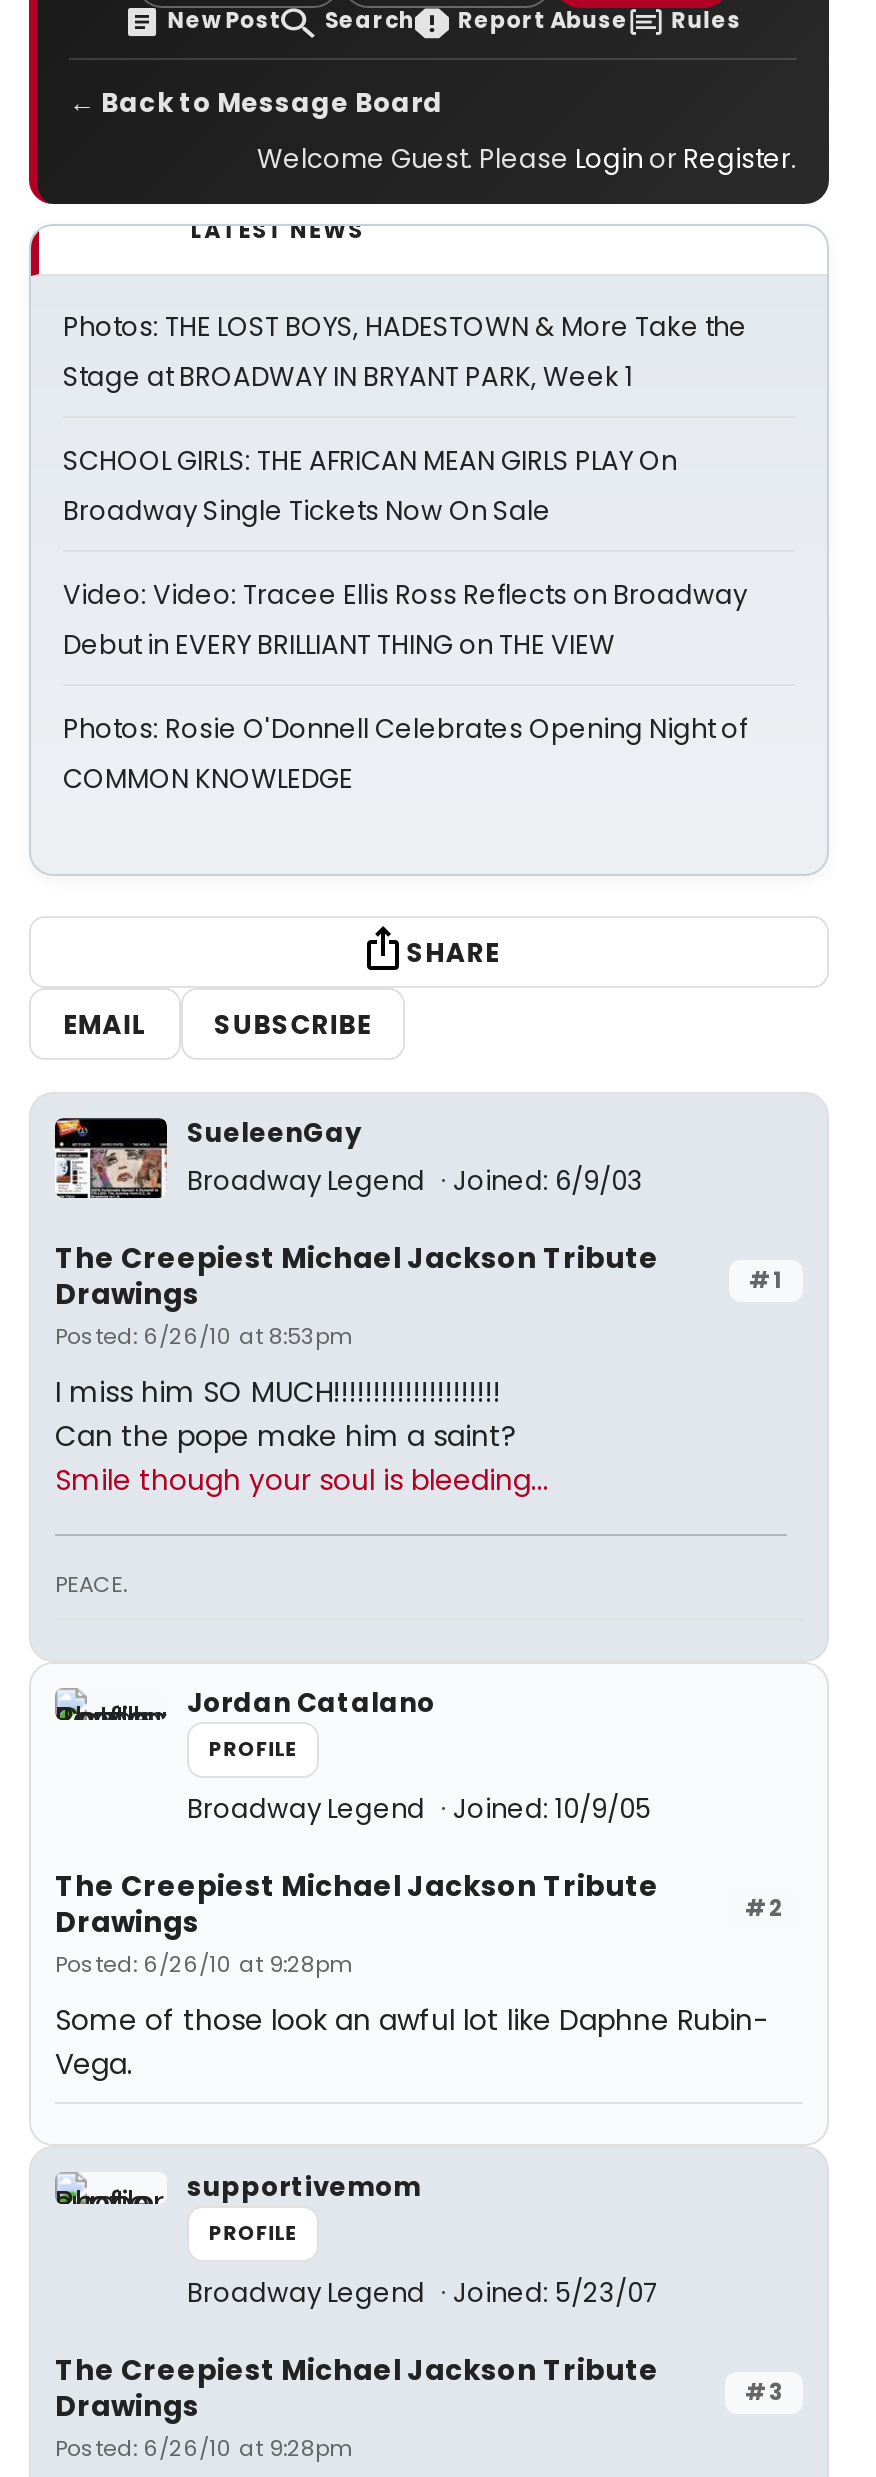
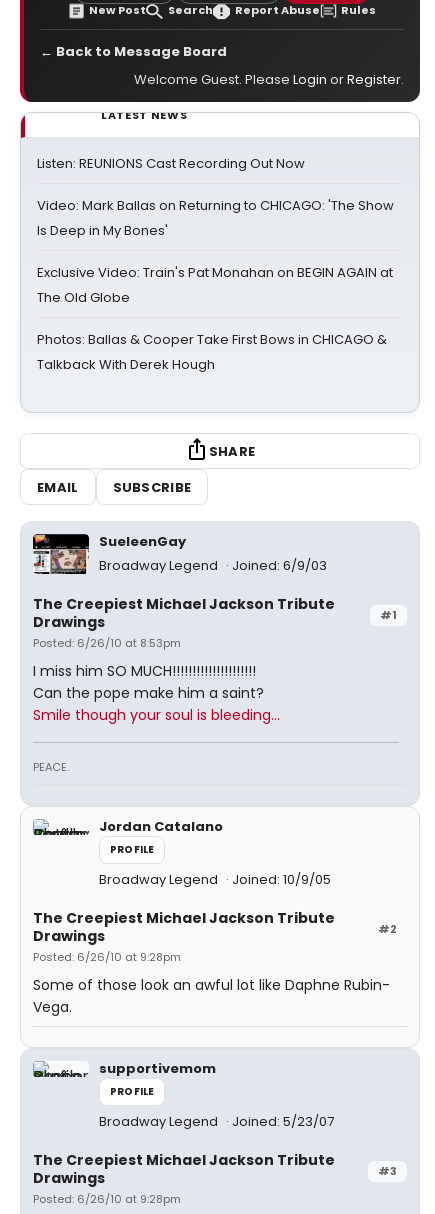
- Photos: THE LOST BOYS, HADESTOWN & More Take the
- Stage at BROADWAY IN BRYANT PARK, Week 1
+ Listen: REUNIONS Cast Recording Out Now

- SCHOOL GIRLS: THE AFRICAN MEAN GIRLS PLAY On
- Broadway Single Tickets Now On Sale
+ Video: Mark Ballas on Returning to CHICAGO: 'The Show
+ Is Deep in My Bones'

- Video: Video: Tracee Ellis Ross Reflects on Broadway
- Debut in EVERY BRILLIANT THING on THE VIEW
+ Exclusive Video: Train's Pat Monahan on BEGIN AGAIN at
+ The Old Globe

- Photos: Rosie O'Donnell Celebrates Opening Night of
- COMMON KNOWLEDGE
+ Photos: Ballas & Cooper Take First Bows in CHICAGO &
+ Talkback With Derek Hough
